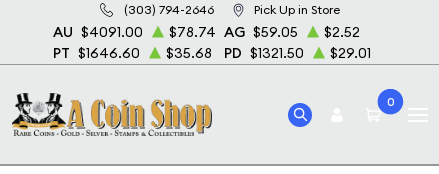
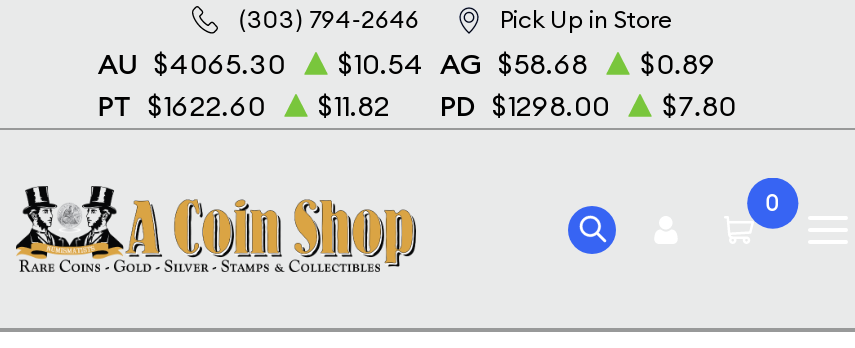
- AU $4091.00
+ AU $4065.30

- $78.74 AG $59.05
+ $10.54 AG $58.68

- $2.52
+ $0.89

- PT $1646.60
+ PT $1622.60

- $35.68
+ $11.82

- PD $1321.50
+ PD $1298.00

- $29.01
+ $7.80
